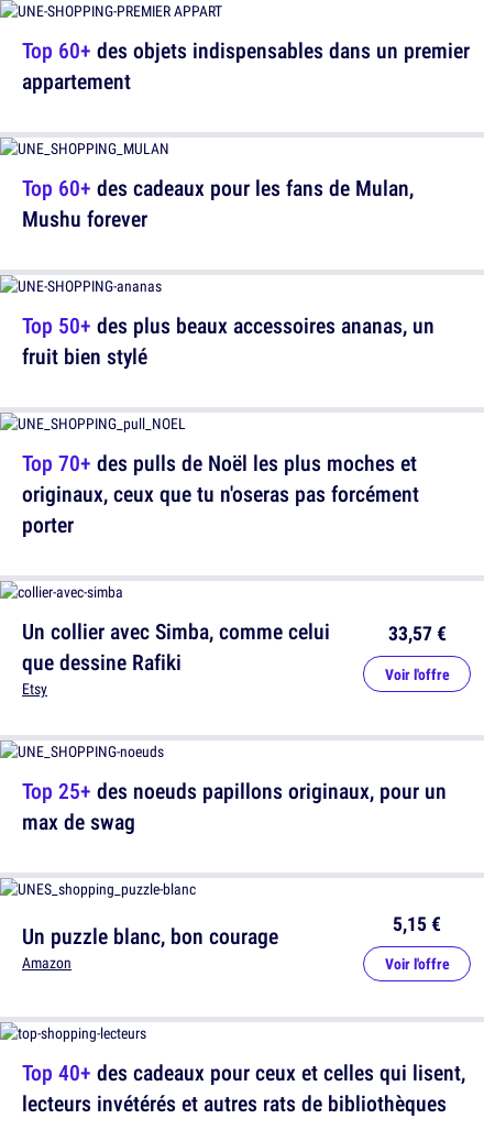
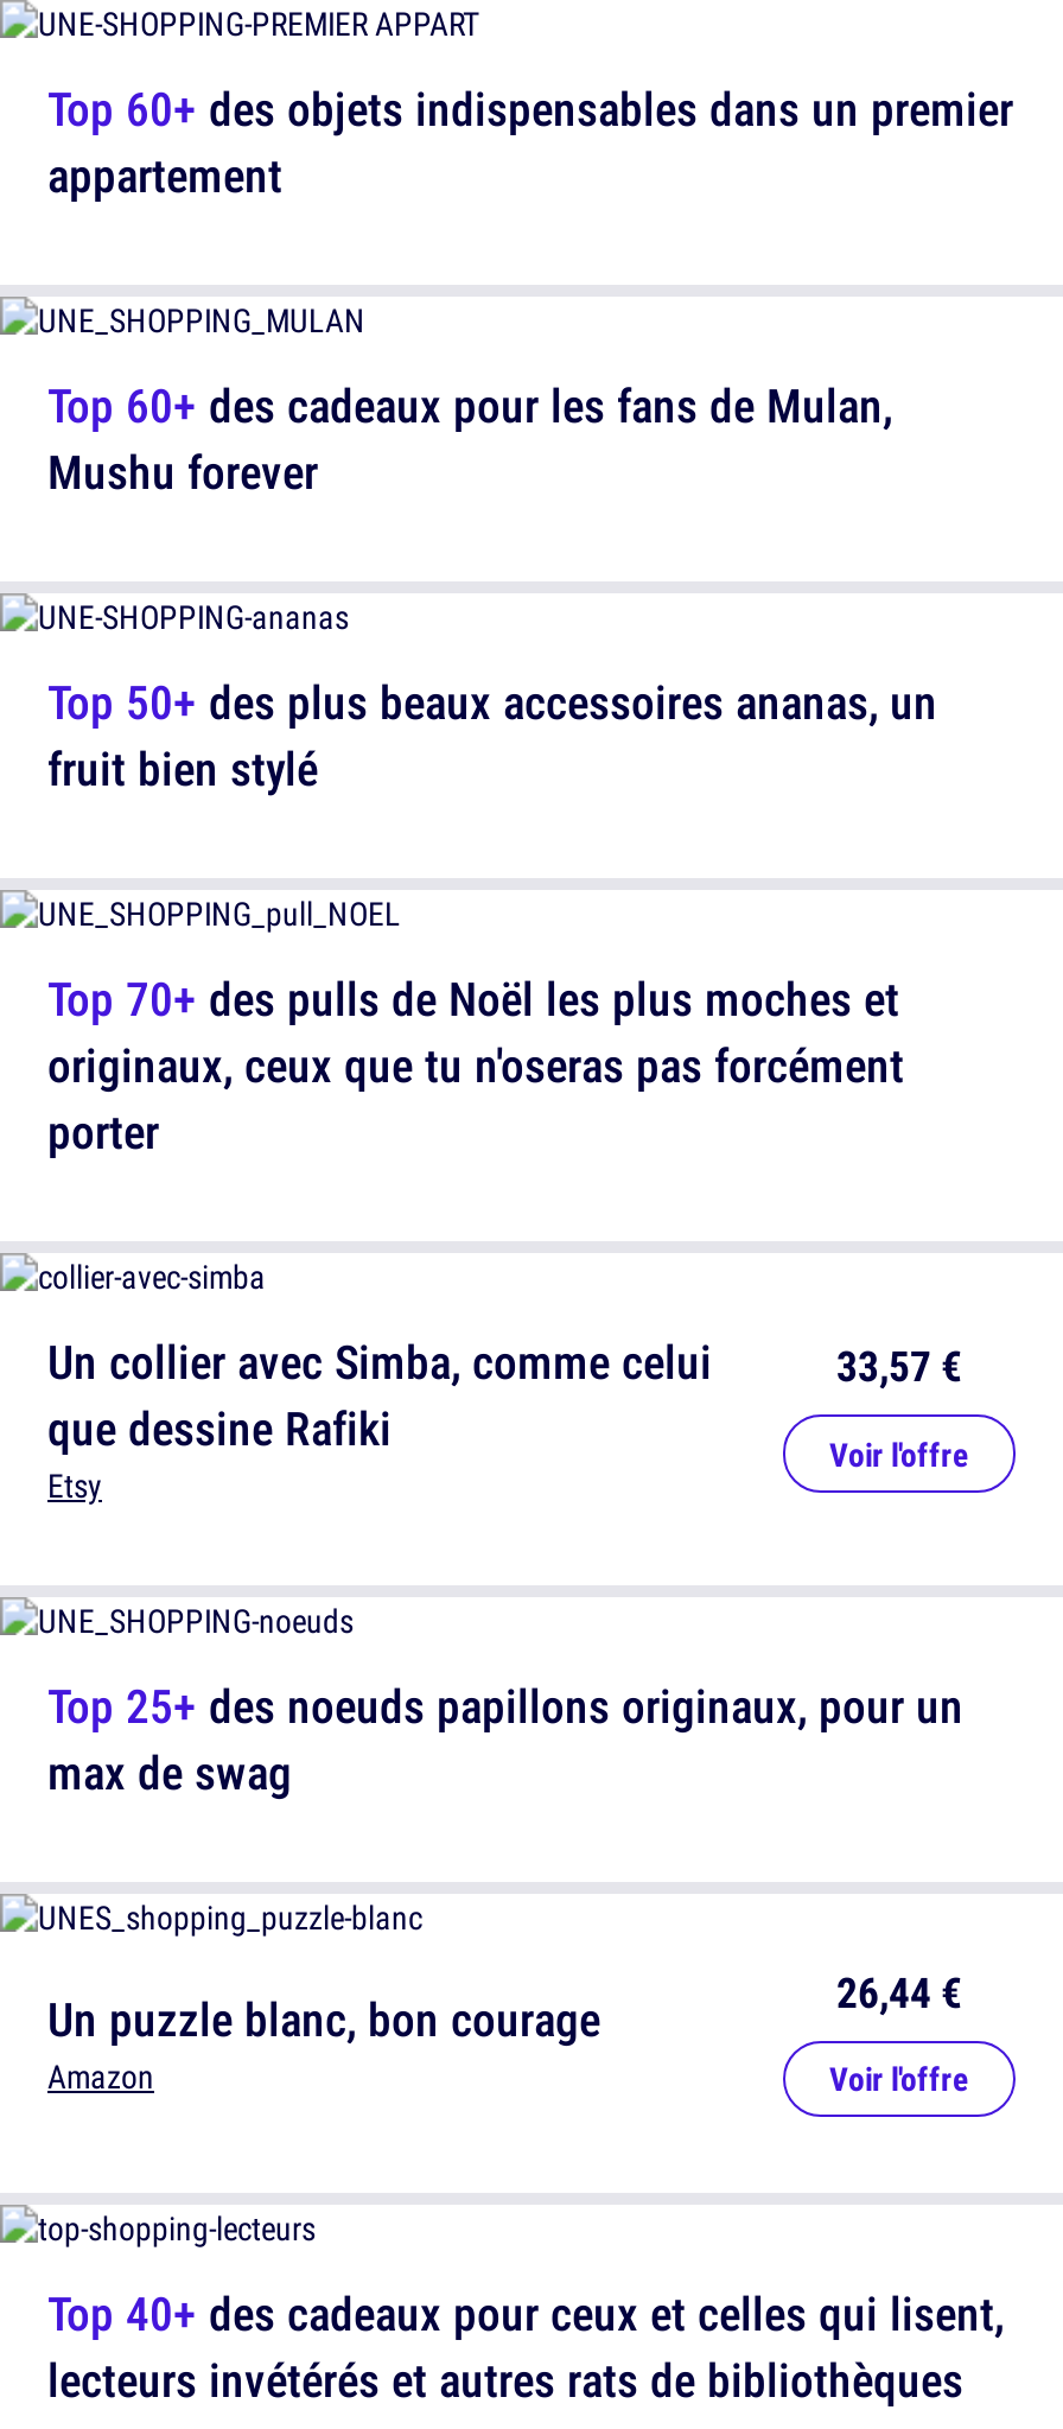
- 5,15 €
+ 26,44 €
